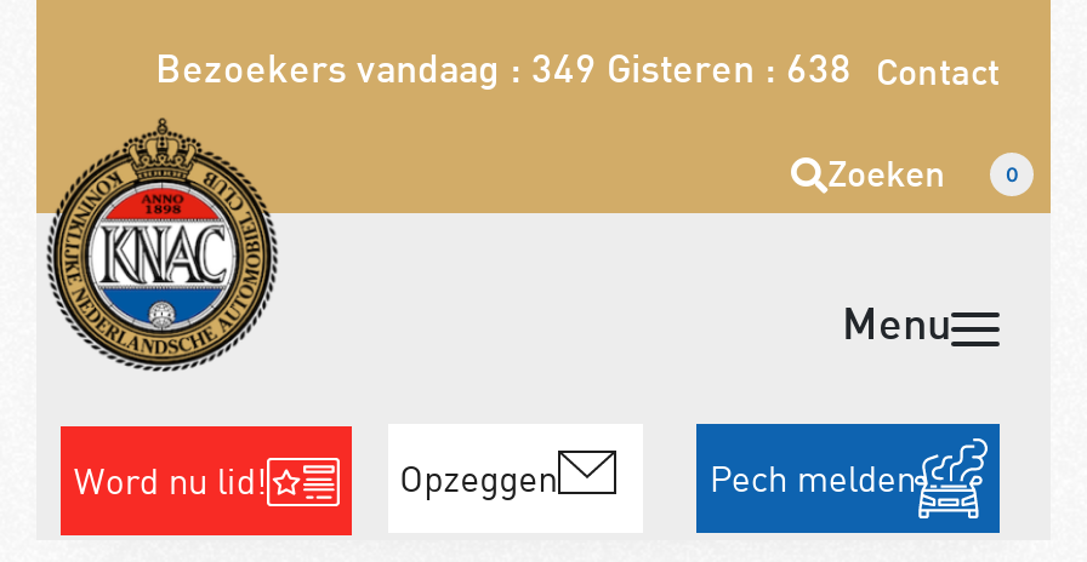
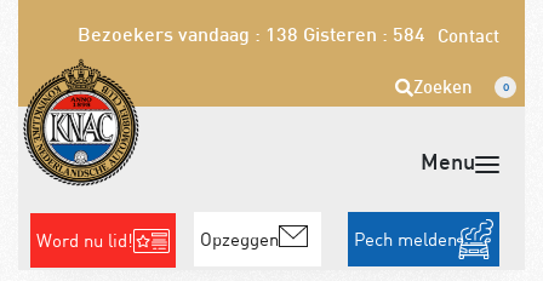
- Bezoekers vandaag : 349 Gisteren : 638
+ Bezoekers vandaag : 138 Gisteren : 584
